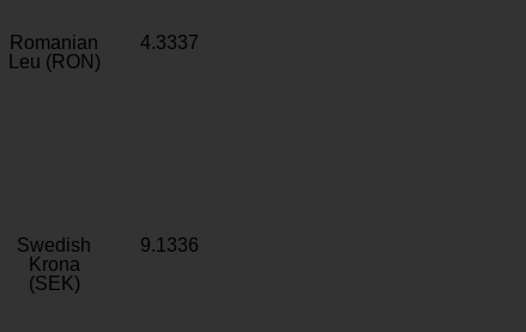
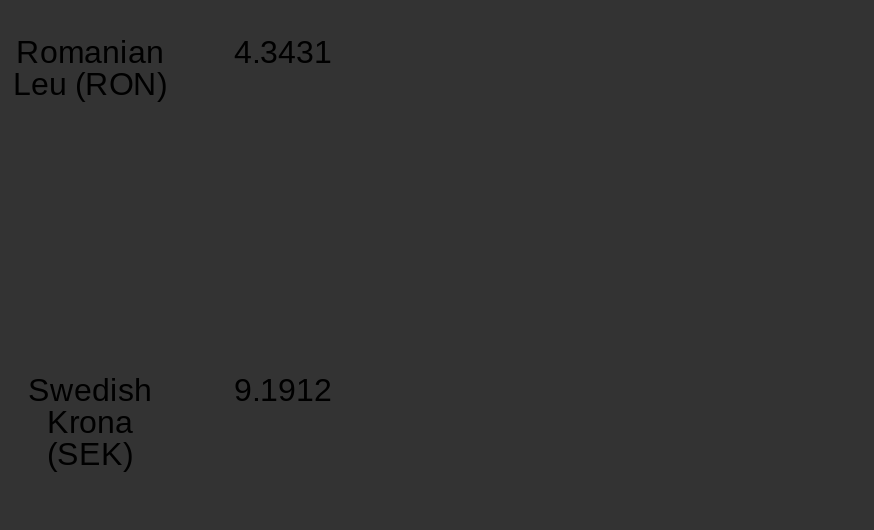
- 4.3337
+ 4.3431

- 9.1336
+ 9.1912
